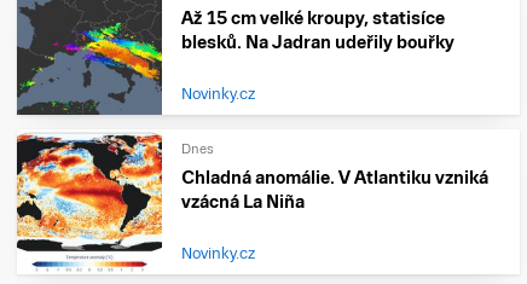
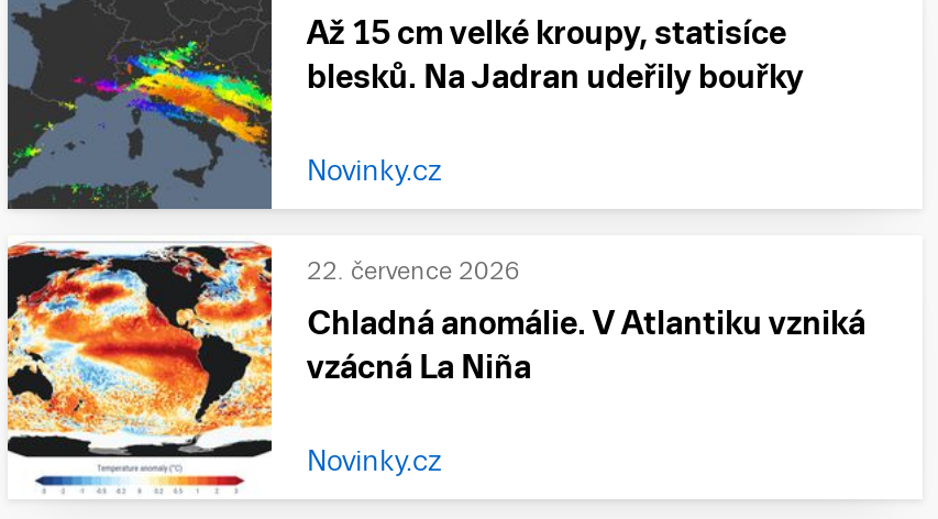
- Dnes
+ 22. července 2026
